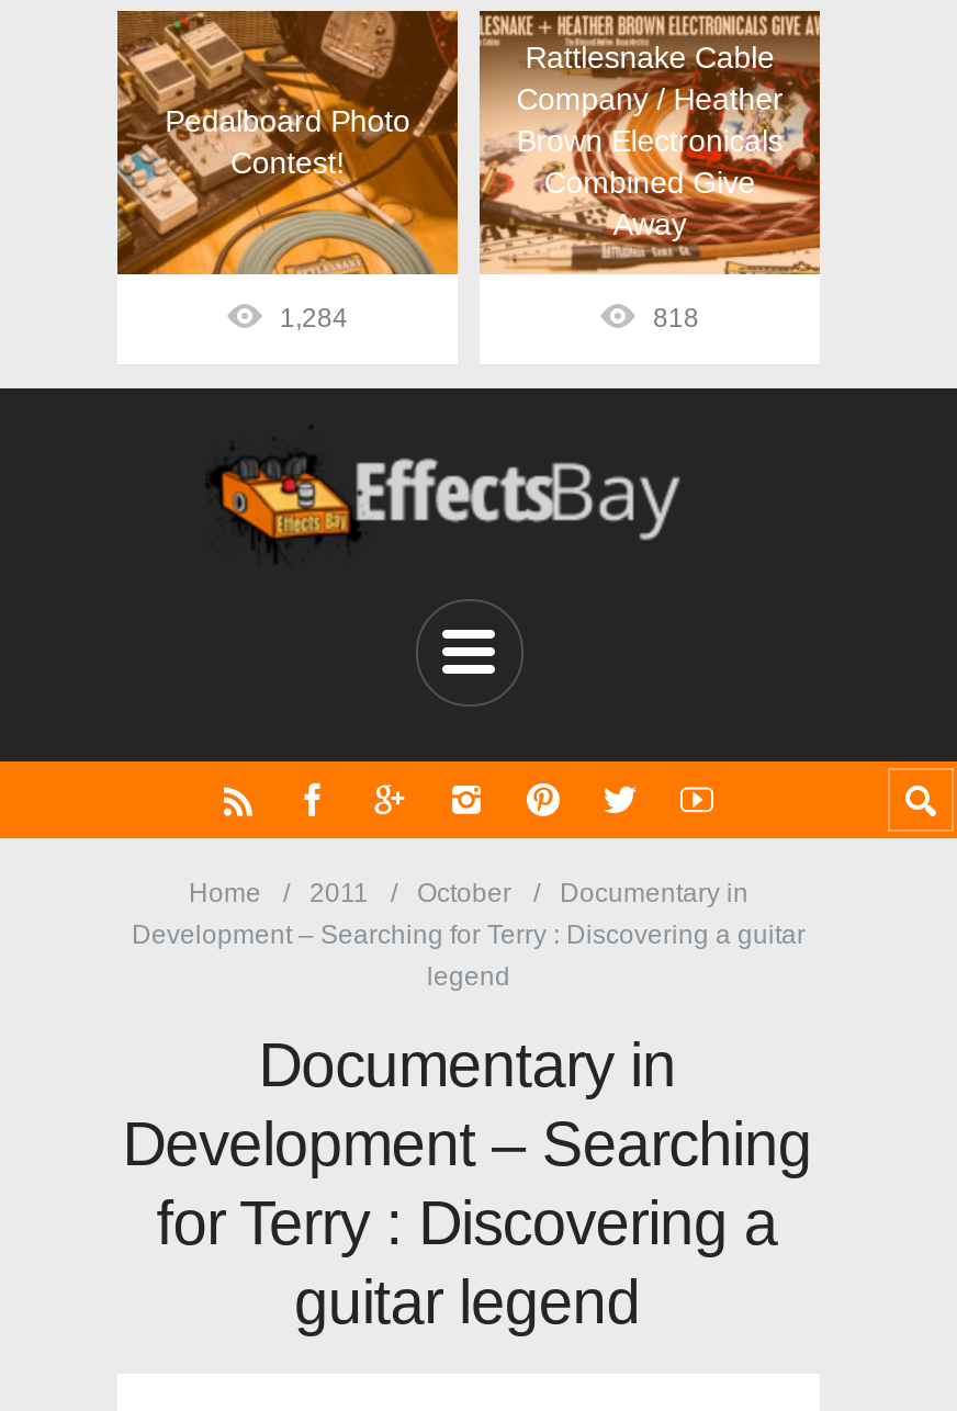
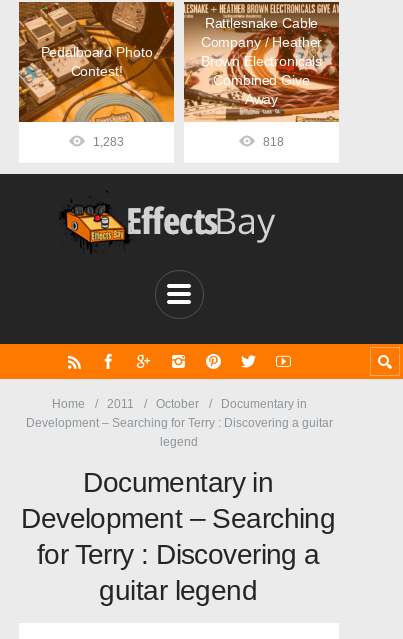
- 1,284
+ 1,283
